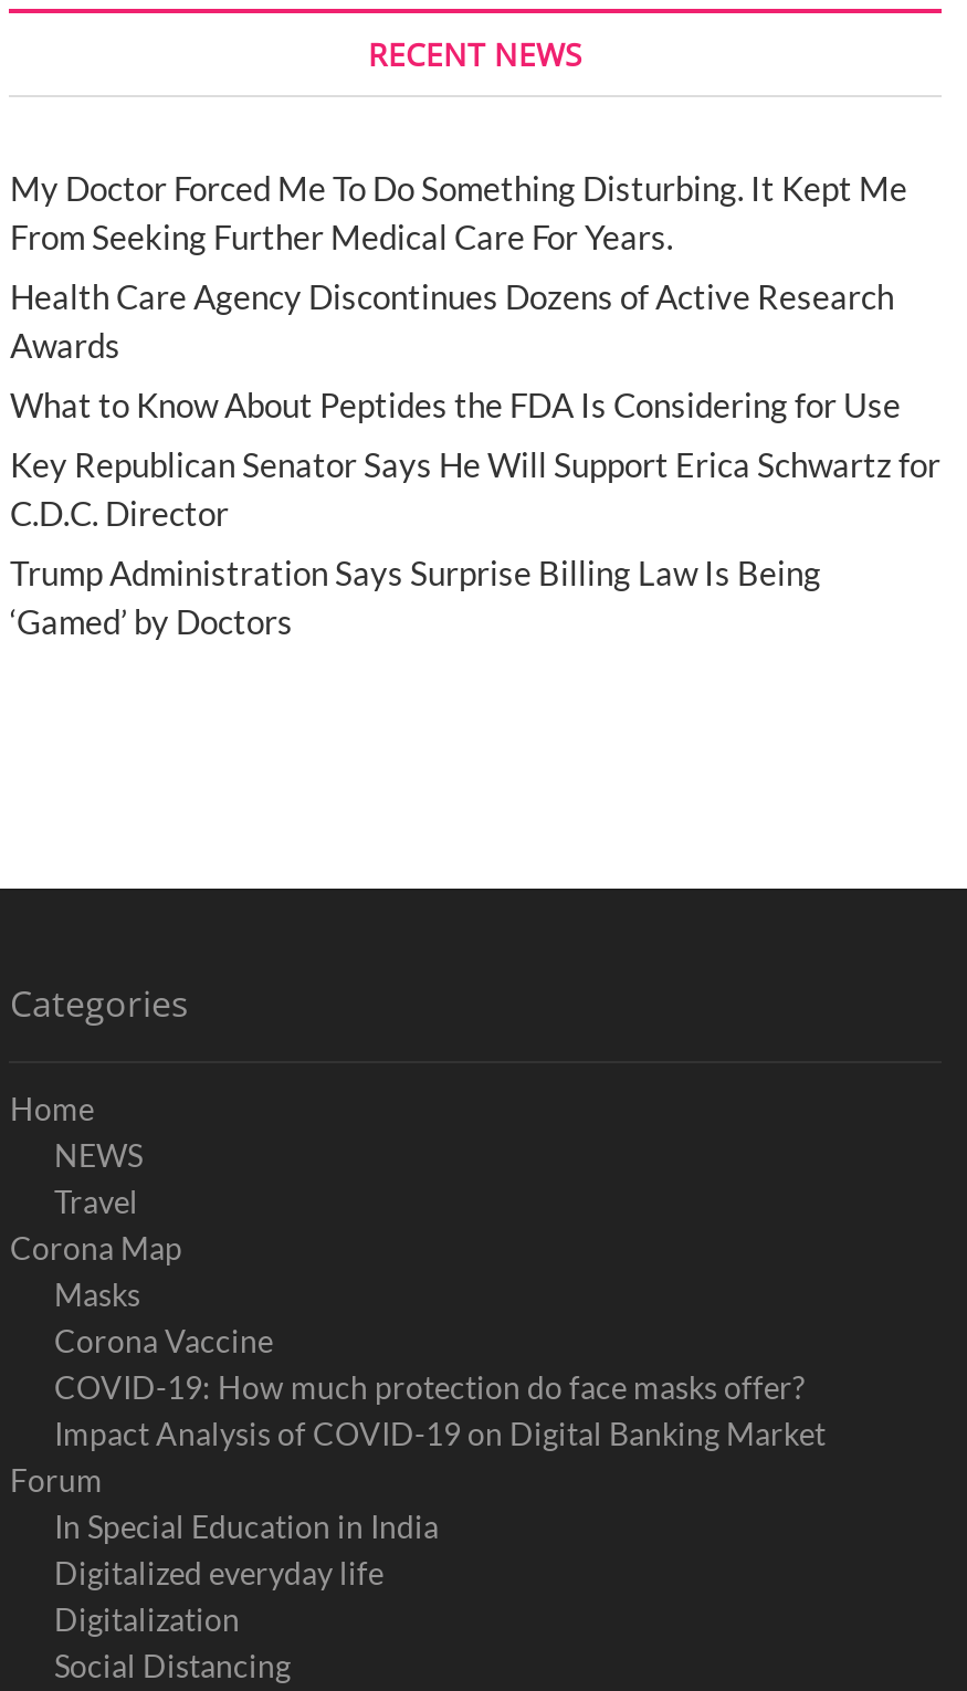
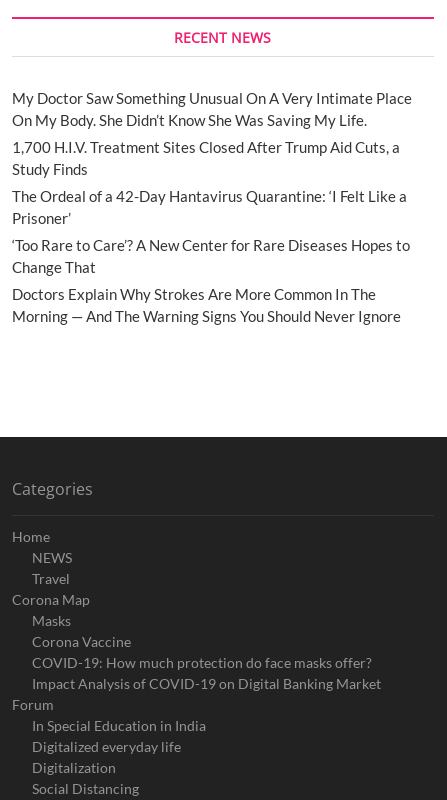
- My Doctor Forced Me To Do Something Disturbing. It Kept Me
- From Seeking Further Medical Care For Years.
+ My Doctor Saw Something Unusual On A Very Intimate Place
+ On My Body. She Didn’t Know She Was Saving My Life.

- Health Care Agency Discontinues Dozens of Active Research
- Awards
+ 1,700 H.I.V. Treatment Sites Closed After Trump Aid Cuts, a
+ Study Finds

- What to Know About Peptides the FDA Is Considering for Use
+ The Ordeal of a 42-Day Hantavirus Quarantine: ‘I Felt Like a
+ Prisoner’

- Key Republican Senator Says He Will Support Erica Schwartz for
- C.D.C. Director
+ ‘Too Rare to Care’? A New Center for Rare Diseases Hopes to
+ Change That

- Trump Administration Says Surprise Billing Law Is Being
- ‘Gamed’ by Doctors
+ Doctors Explain Why Strokes Are More Common In The
+ Morning — And The Warning Signs You Should Never Ignore
